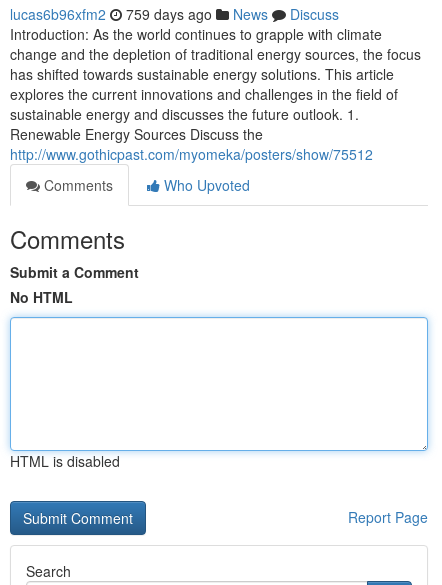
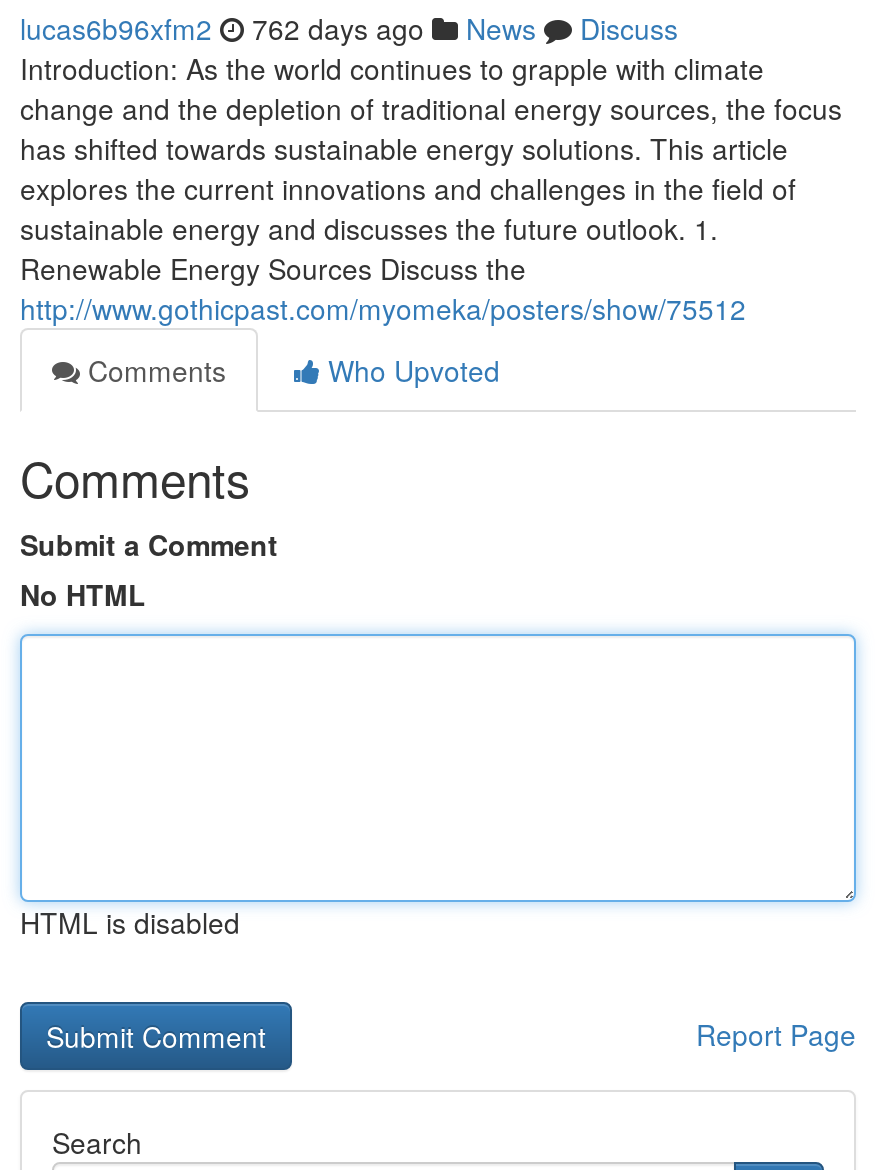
- lucas6b96xfm2 759 days ago News Discuss
+ lucas6b96xfm2 762 days ago News Discuss
